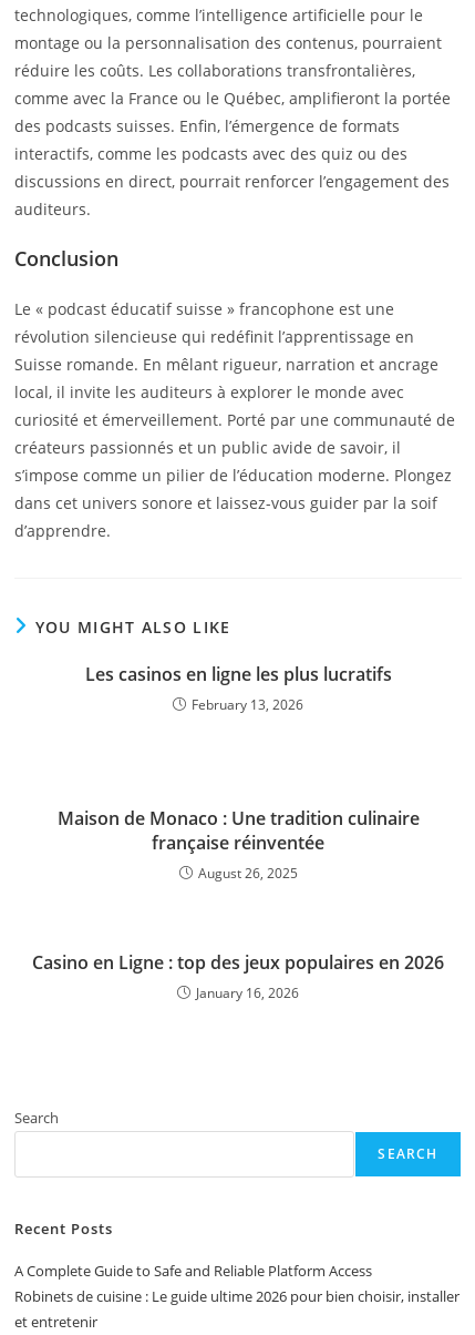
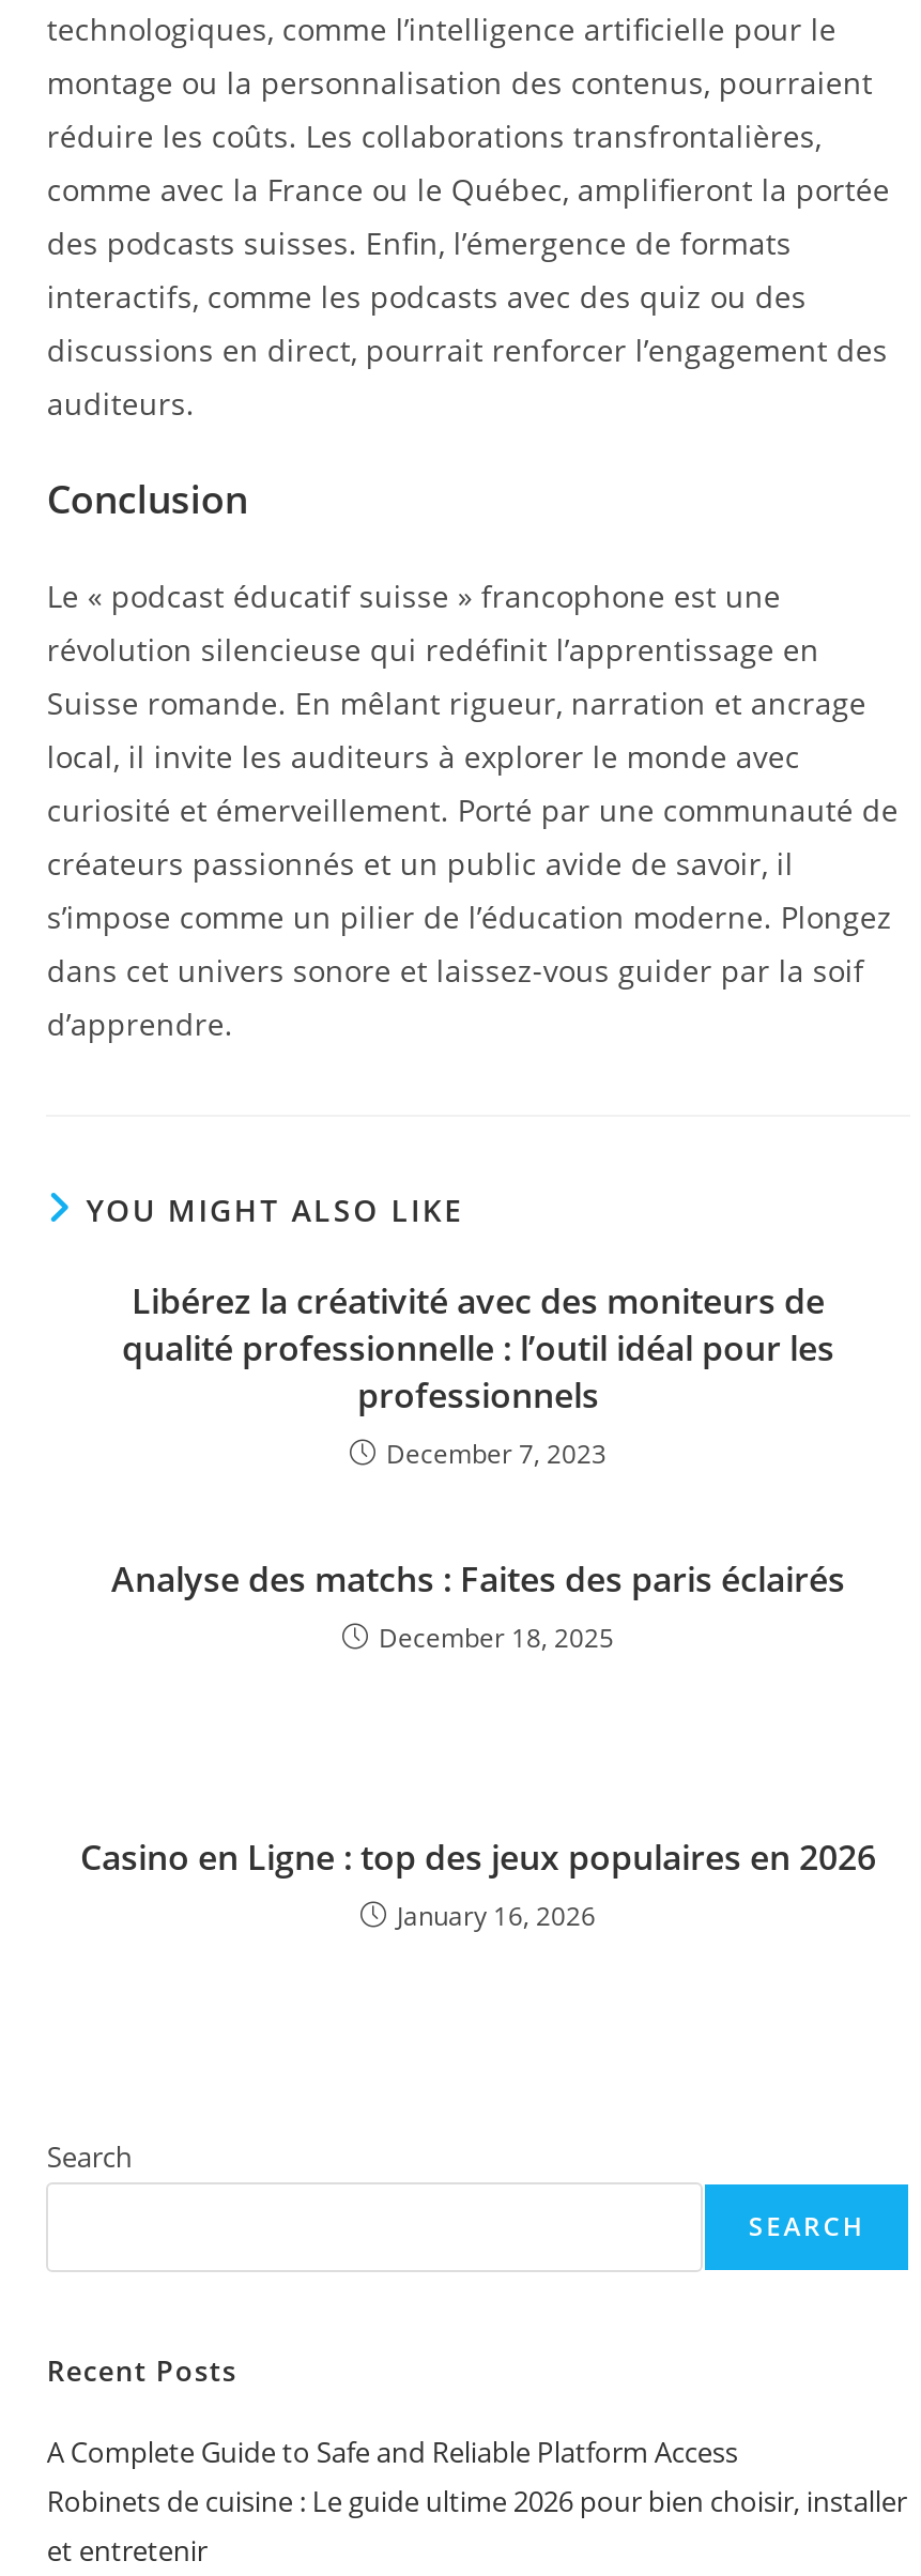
- Les casinos en ligne les plus lucratifs
- February 13, 2026
+ Libérez la créativité avec des moniteurs de
+ qualité professionnelle : l’outil idéal pour les
+ professionnels
+ December 7, 2023

- Maison de Monaco : Une tradition culinaire
- française réinventée
- August 26, 2025
+ Analyse des matchs : Faites des paris éclairés
+ December 18, 2025
